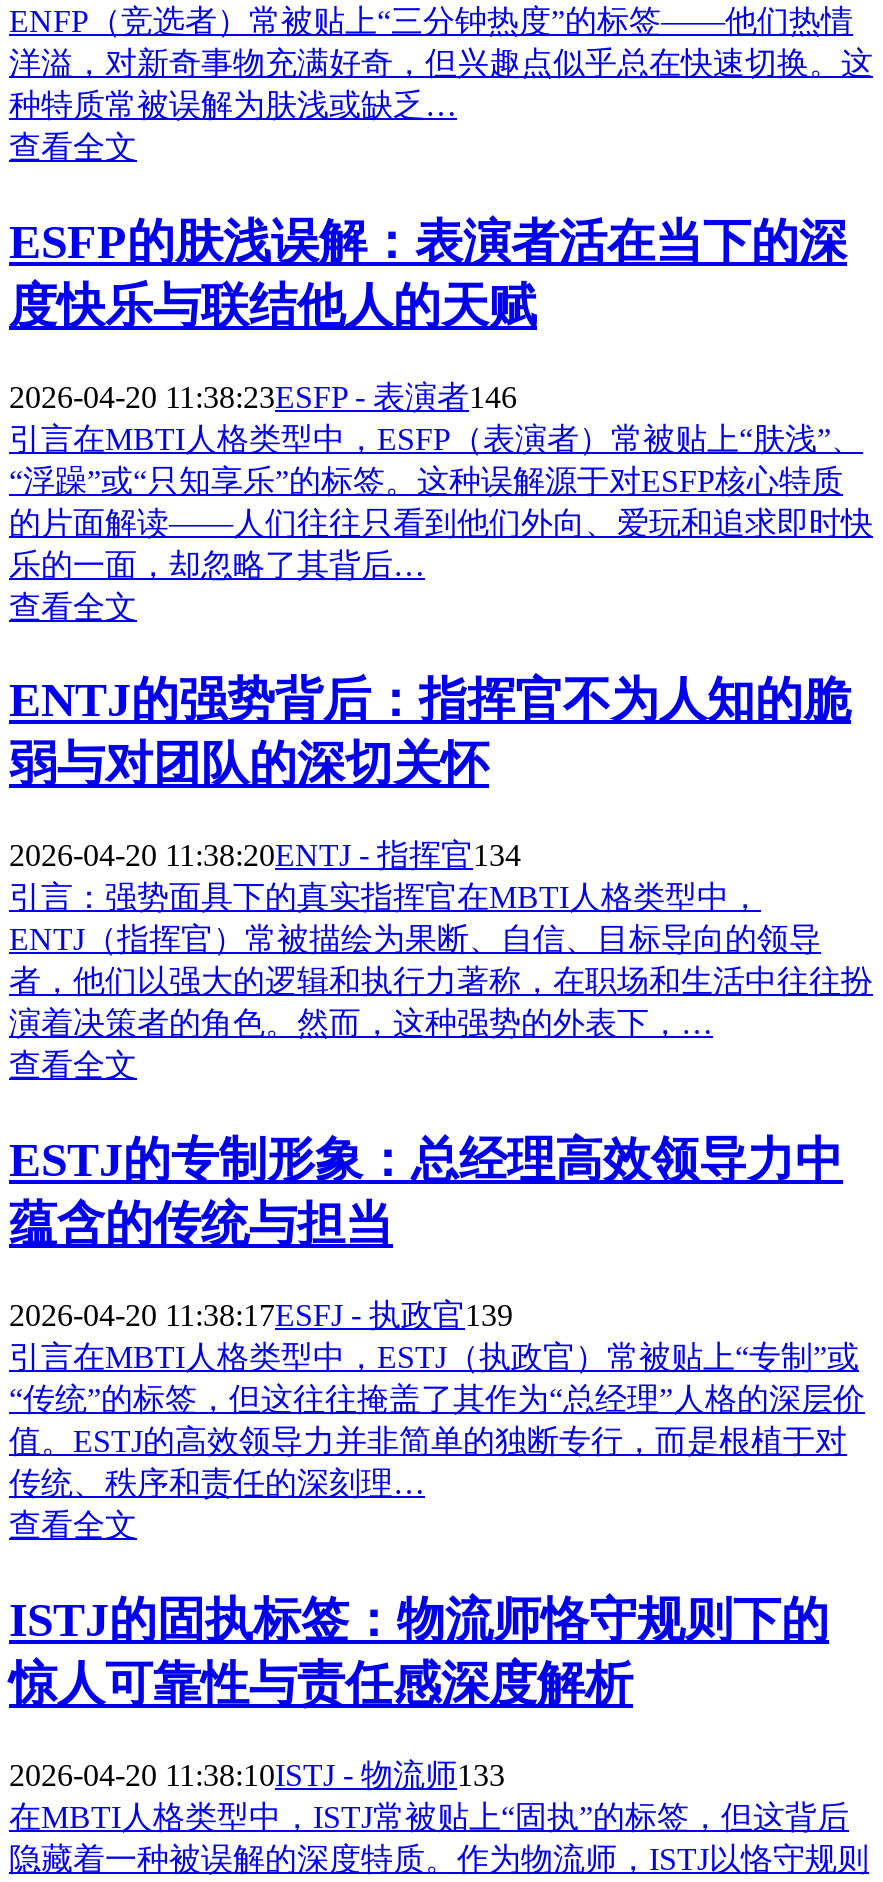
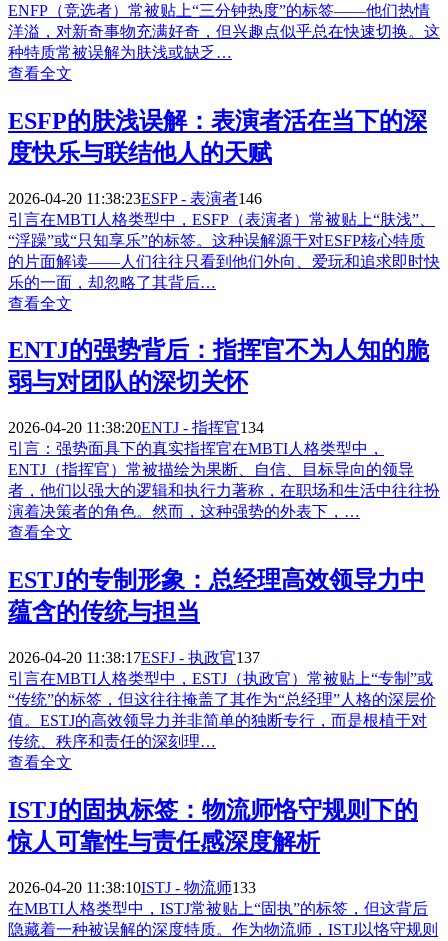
- 2026-04-20 11:38:17ESFJ - 执政官139
+ 2026-04-20 11:38:17ESFJ - 执政官137
